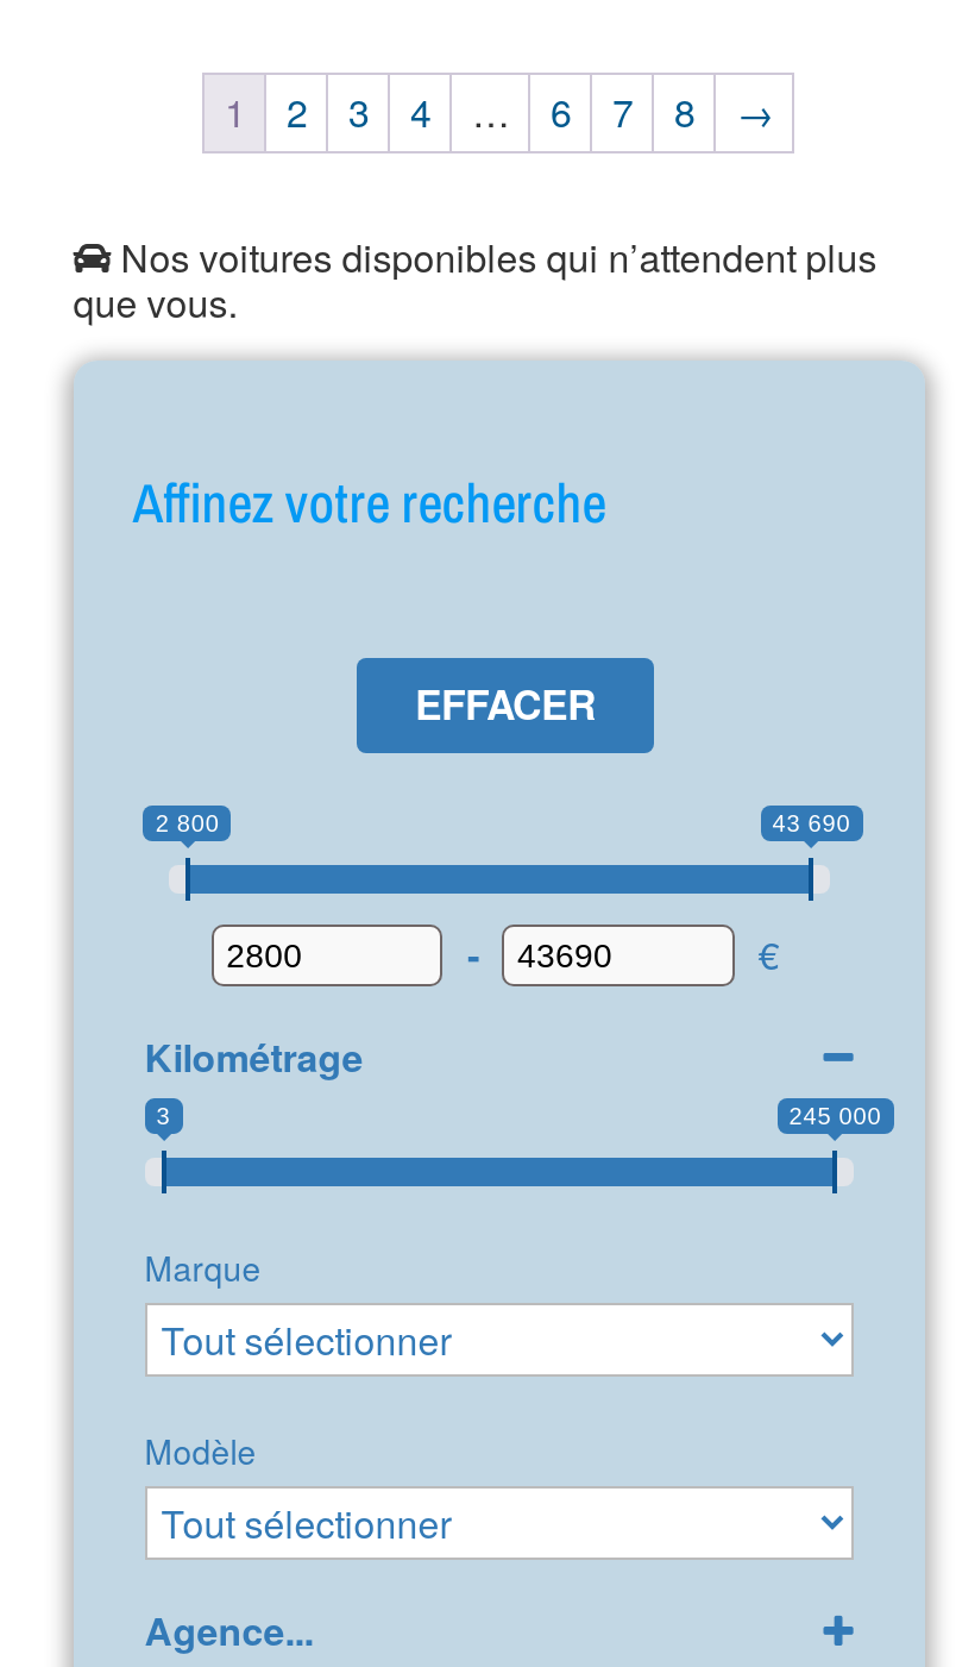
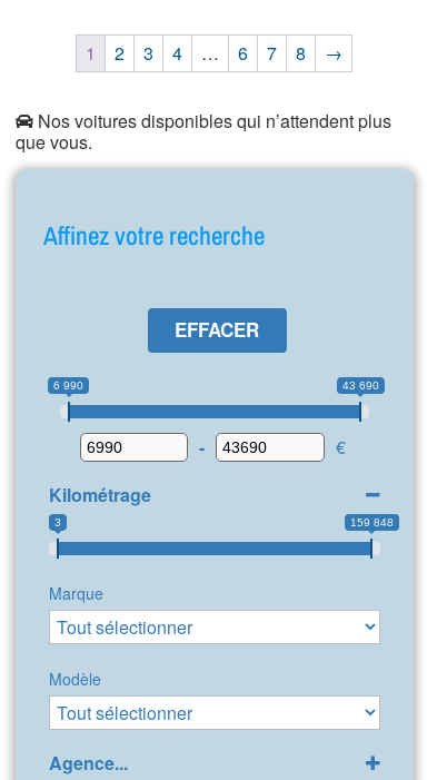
- 2 800
+ 6 990

- 245 000
+ 159 848
